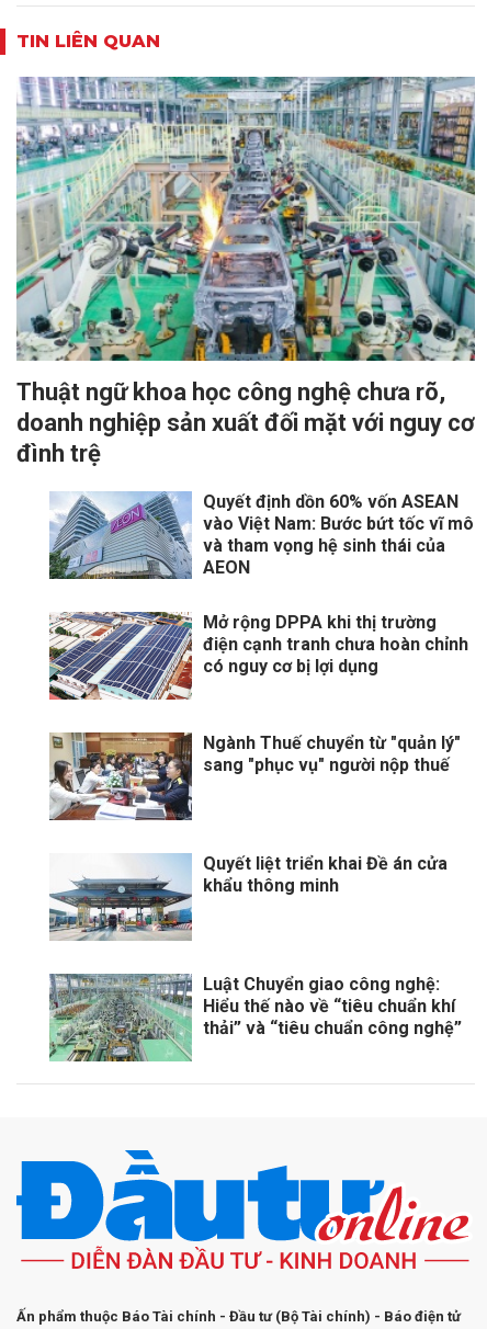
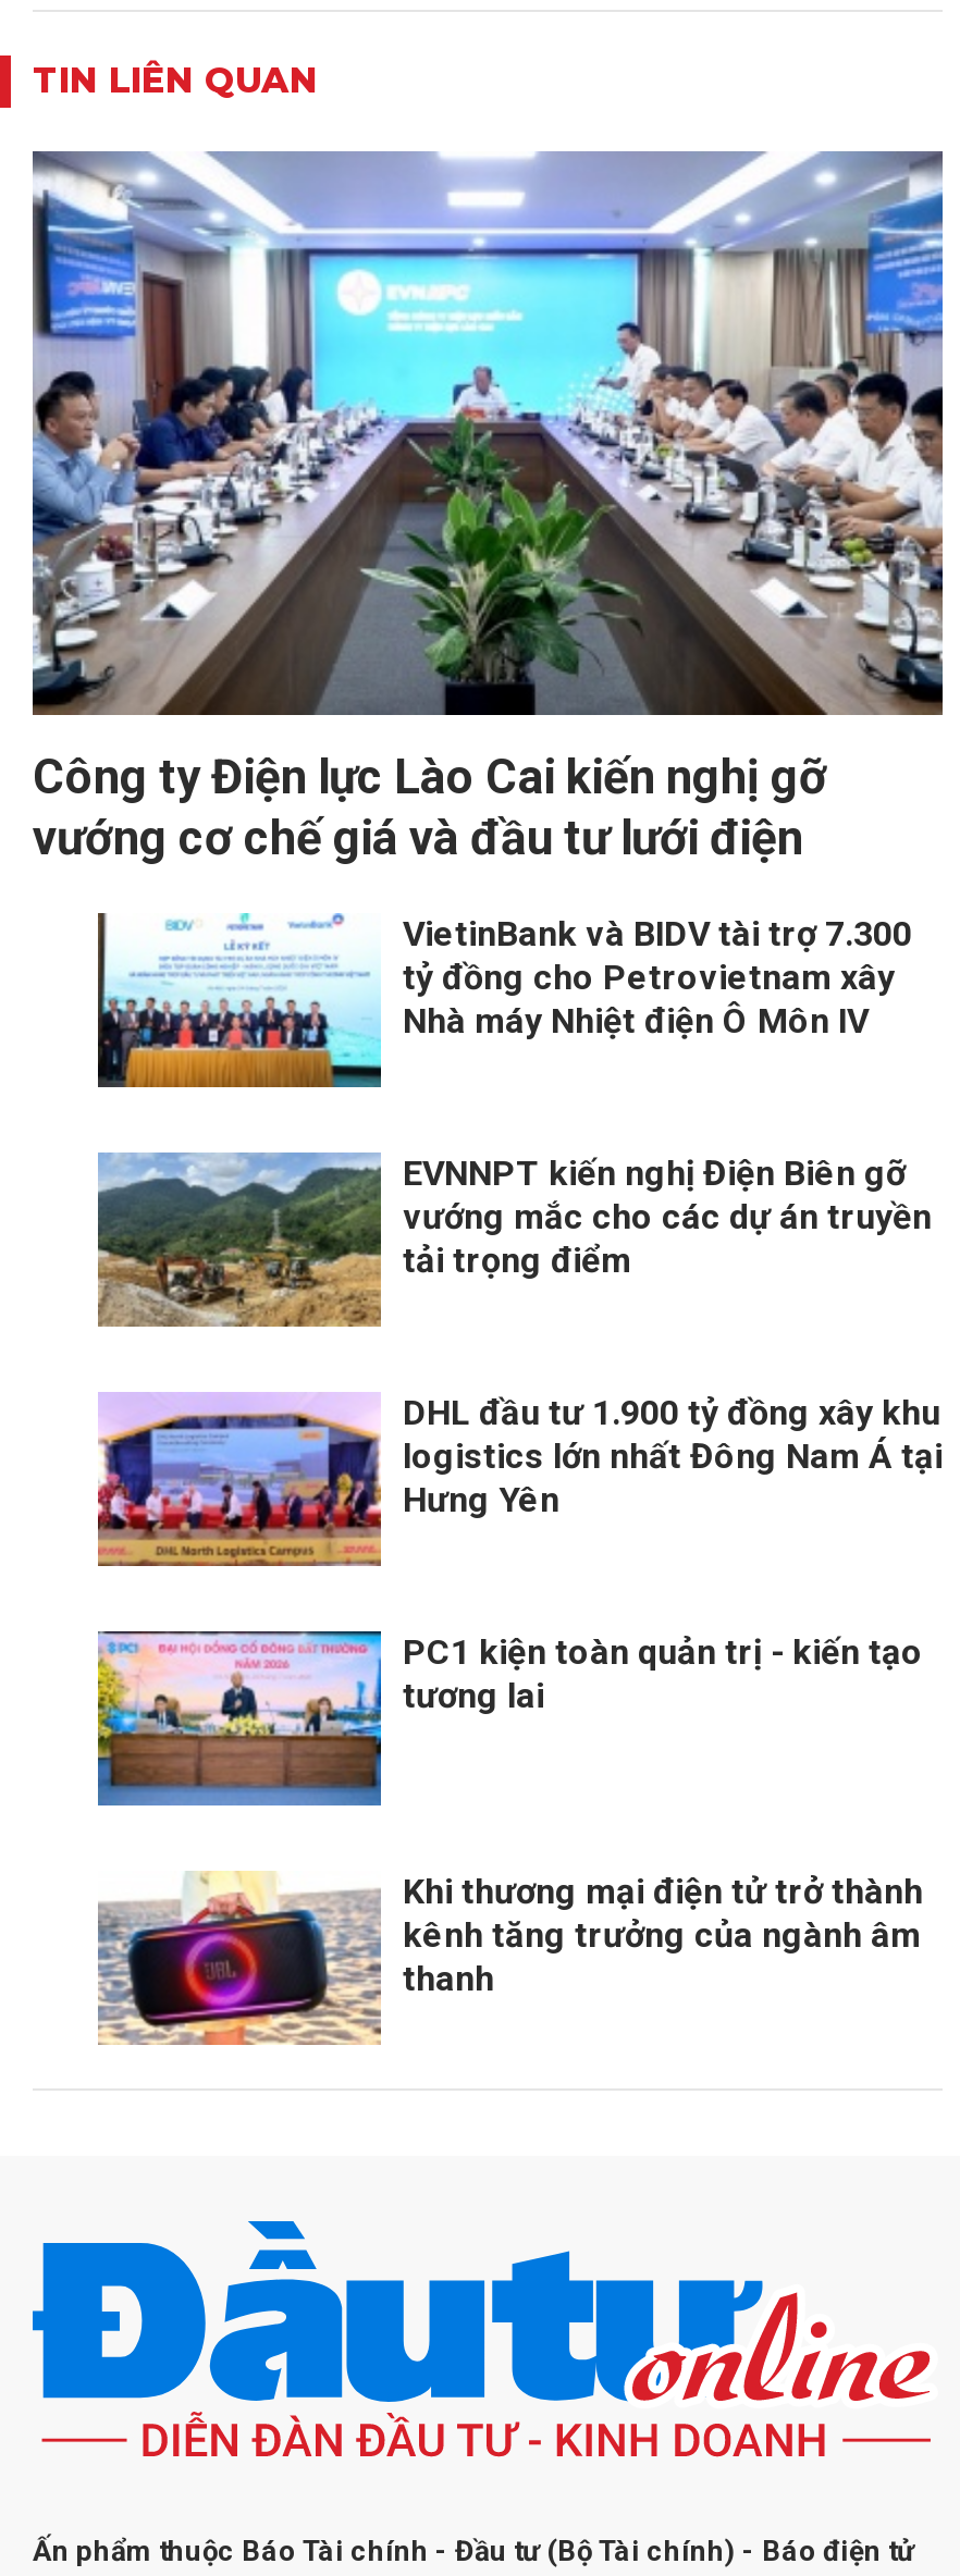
- [image]
- Thuật ngữ khoa học công nghệ chưa rõ,
- doanh nghiệp sản xuất đối mặt với nguy cơ
- đình trệ
+ [image]
+ Công ty Điện lực Lào Cai kiến nghị gỡ
+ vướng cơ chế giá và đầu tư lưới điện

- [image]
- Quyết định dồn 60% vốn ASEAN
- vào Việt Nam: Bước bứt tốc vĩ mô
- và tham vọng hệ sinh thái của
- AEON
+ [image]
+ VietinBank và BIDV tài trợ 7.300
+ tỷ đồng cho Petrovietnam xây
+ Nhà máy Nhiệt điện Ô Môn IV

- [image]
- Mở rộng DPPA khi thị trường
- điện cạnh tranh chưa hoàn chỉnh
- có nguy cơ bị lợi dụng
+ [image]
+ EVNNPT kiến nghị Điện Biên gỡ
+ vướng mắc cho các dự án truyền
+ tải trọng điểm

- [image]
- Ngành Thuế chuyển từ "quản lý"
- sang "phục vụ" người nộp thuế
+ [image]
+ DHL đầu tư 1.900 tỷ đồng xây khu
+ logistics lớn nhất Đông Nam Á tại
+ Hưng Yên

- [image]
- Quyết liệt triển khai Đề án cửa
- khẩu thông minh
+ [image]
+ PC1 kiện toàn quản trị - kiến tạo
+ tương lai

- [image]
- Luật Chuyển giao công nghệ:
- Hiểu thế nào về “tiêu chuẩn khí
- thải” và “tiêu chuẩn công nghệ”
+ [image]
+ Khi thương mại điện tử trở thành
+ kênh tăng trưởng của ngành âm
+ thanh
